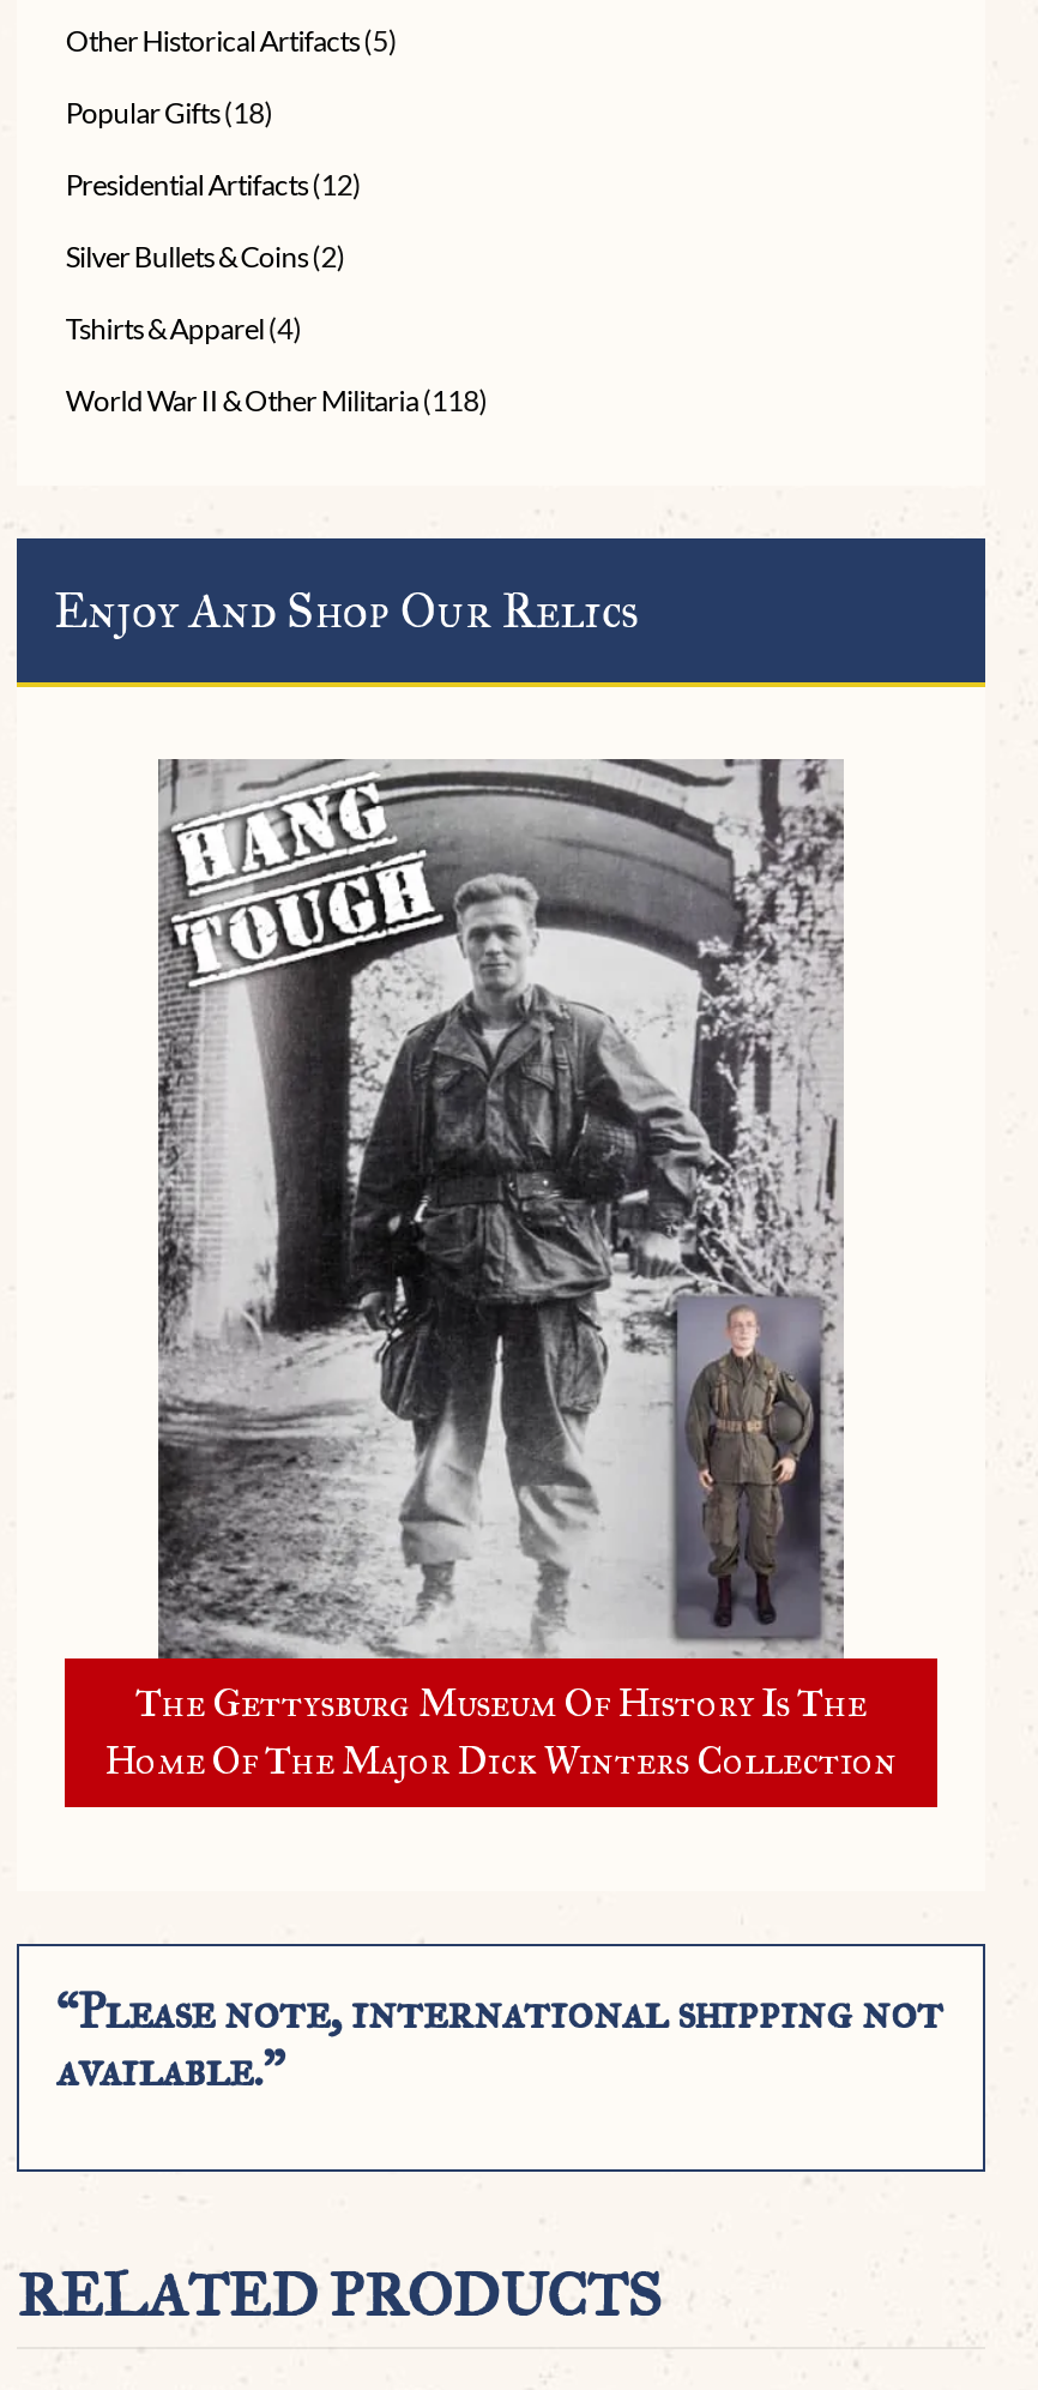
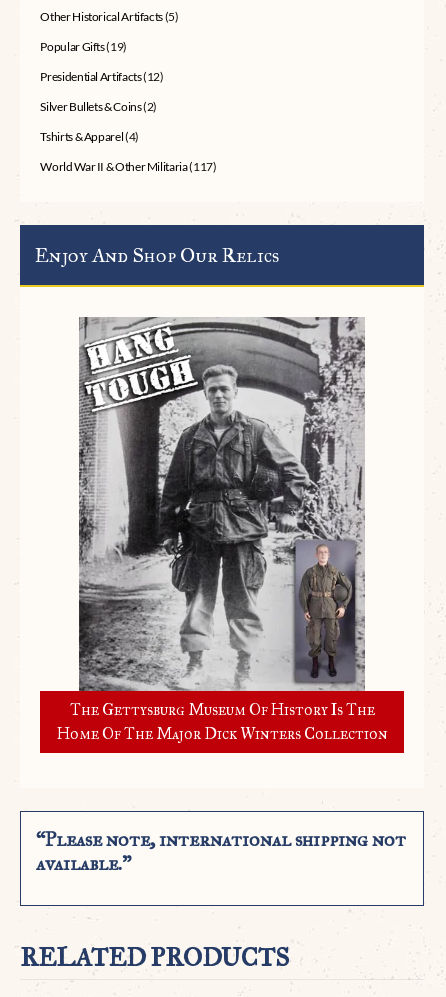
- Popular Gifts (18)
+ Popular Gifts (19)

- World War II & Other Militaria (118)
+ World War II & Other Militaria (117)
